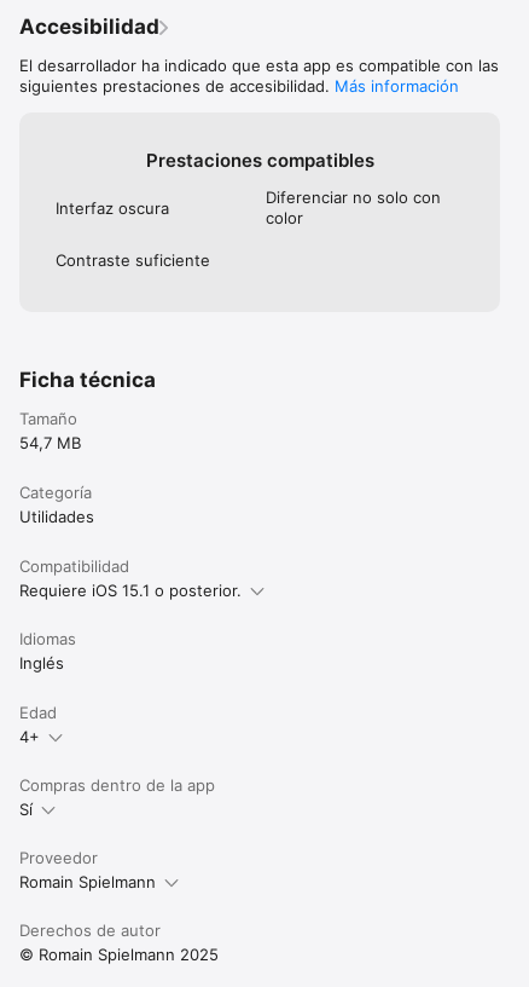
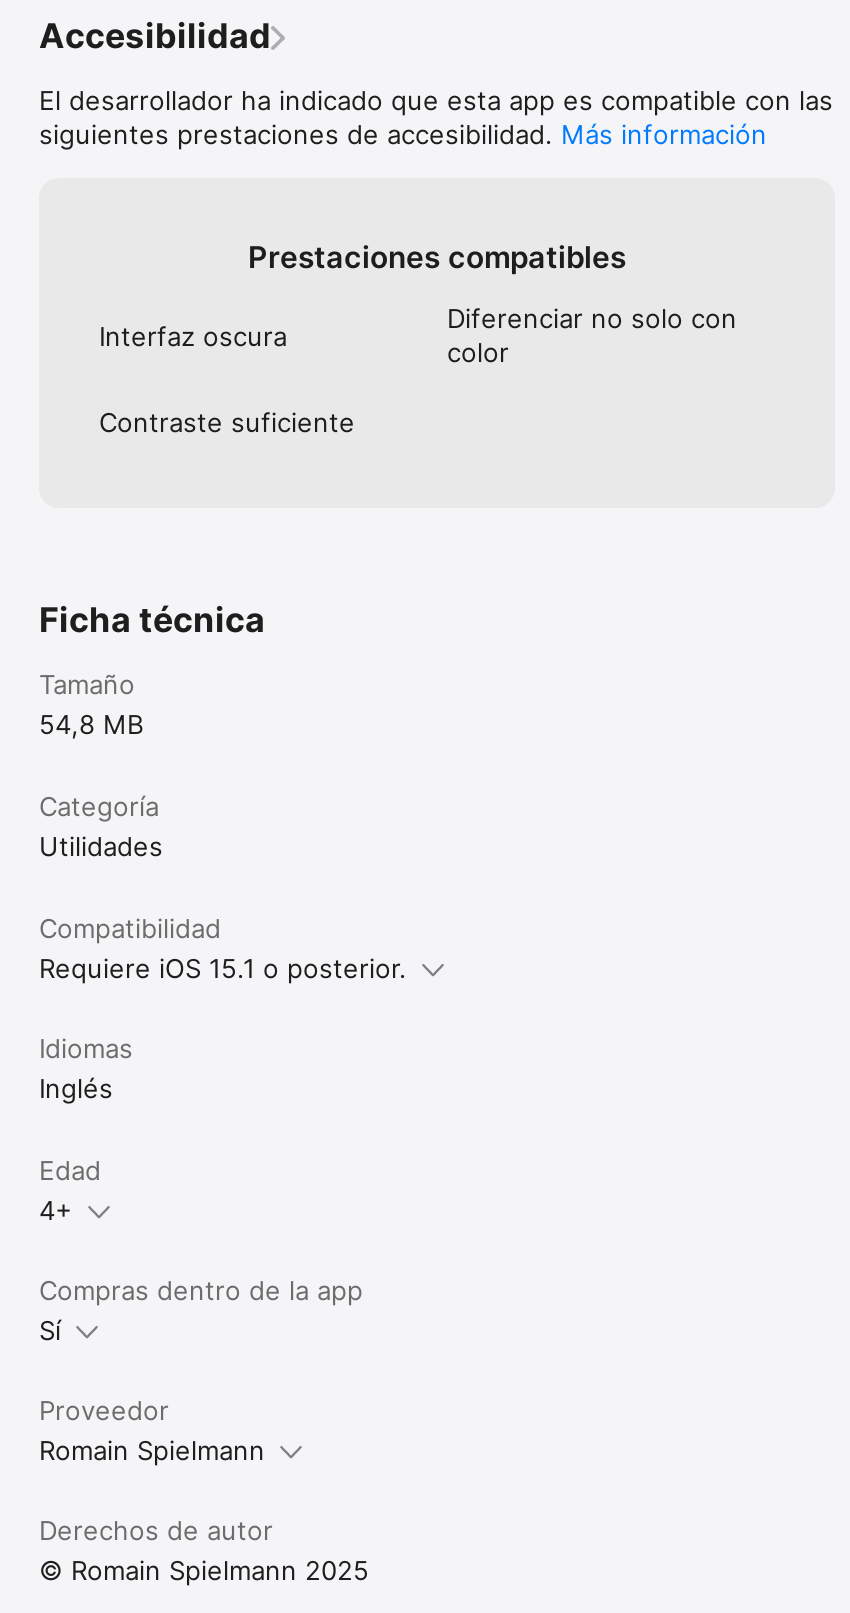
- 54,7 MB
+ 54,8 MB
